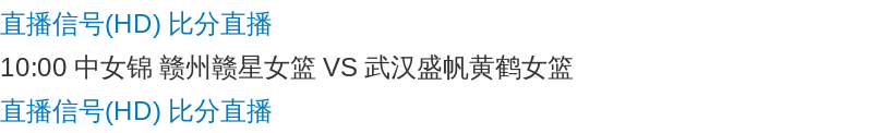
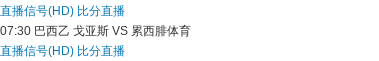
- 10:00 中女锦赣州赣星女篮 VS 武汉盛帆黄鹤女篮
+ 07:30 巴西乙戈亚斯 VS 累西腓体育
